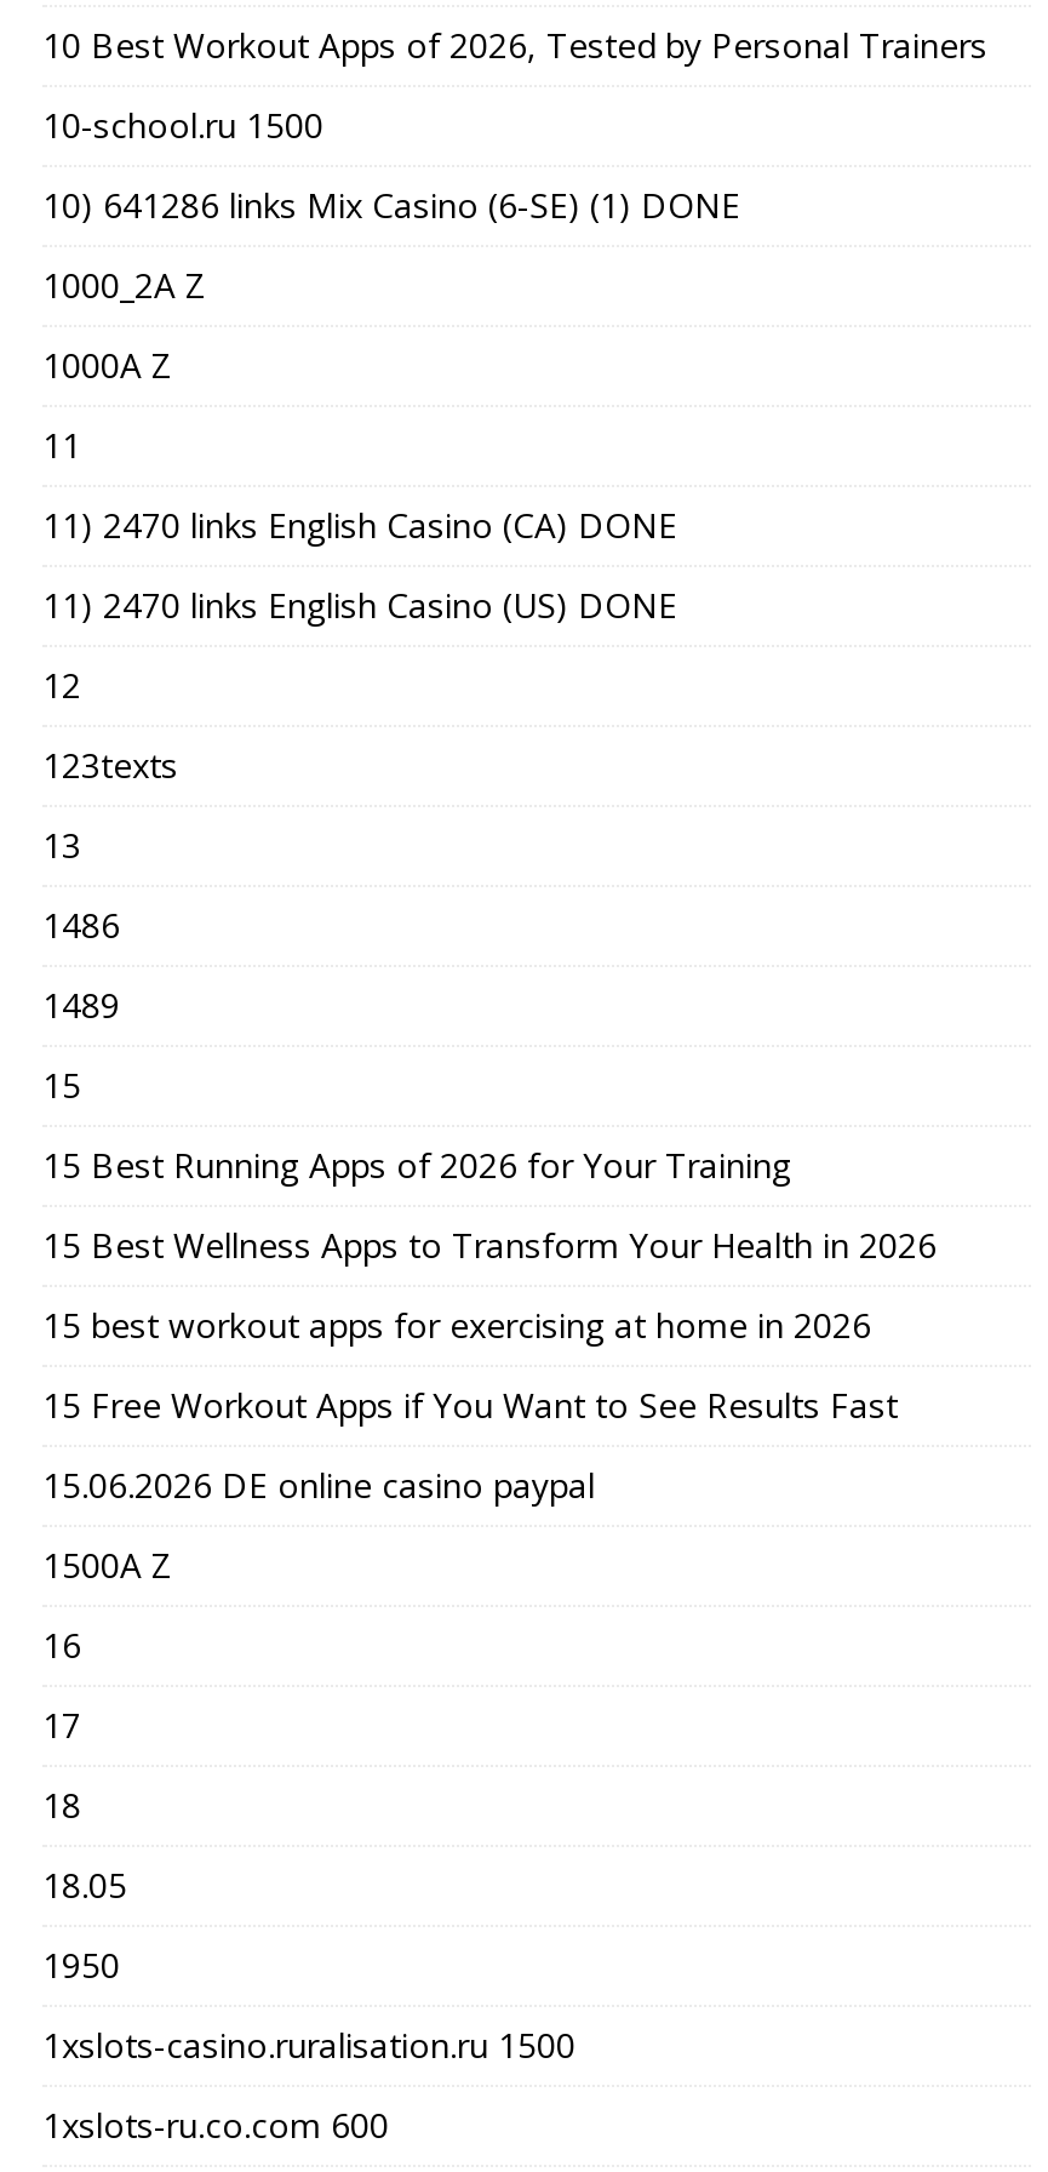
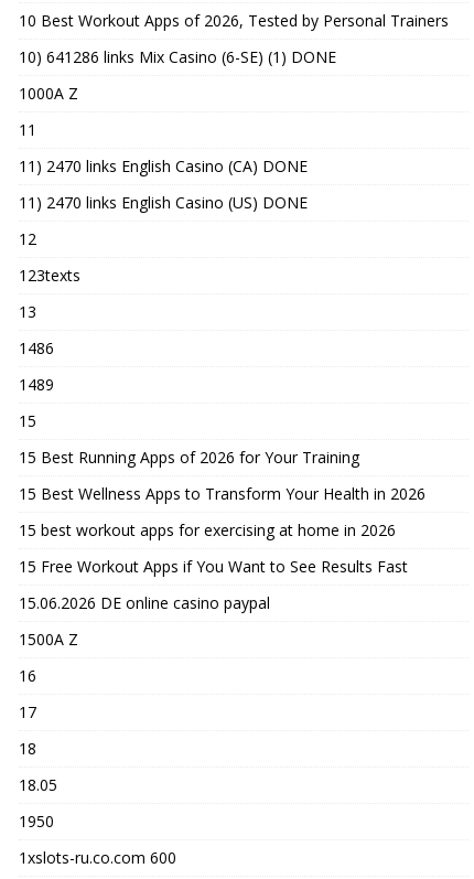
- 10-school.ru 1500

- 1000_2A Z

- 1xslots-casino.ruralisation.ru 1500
